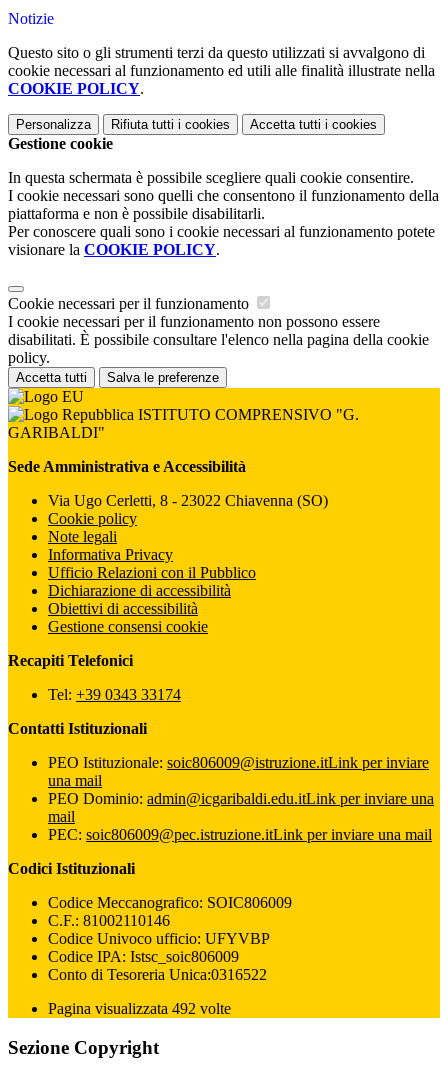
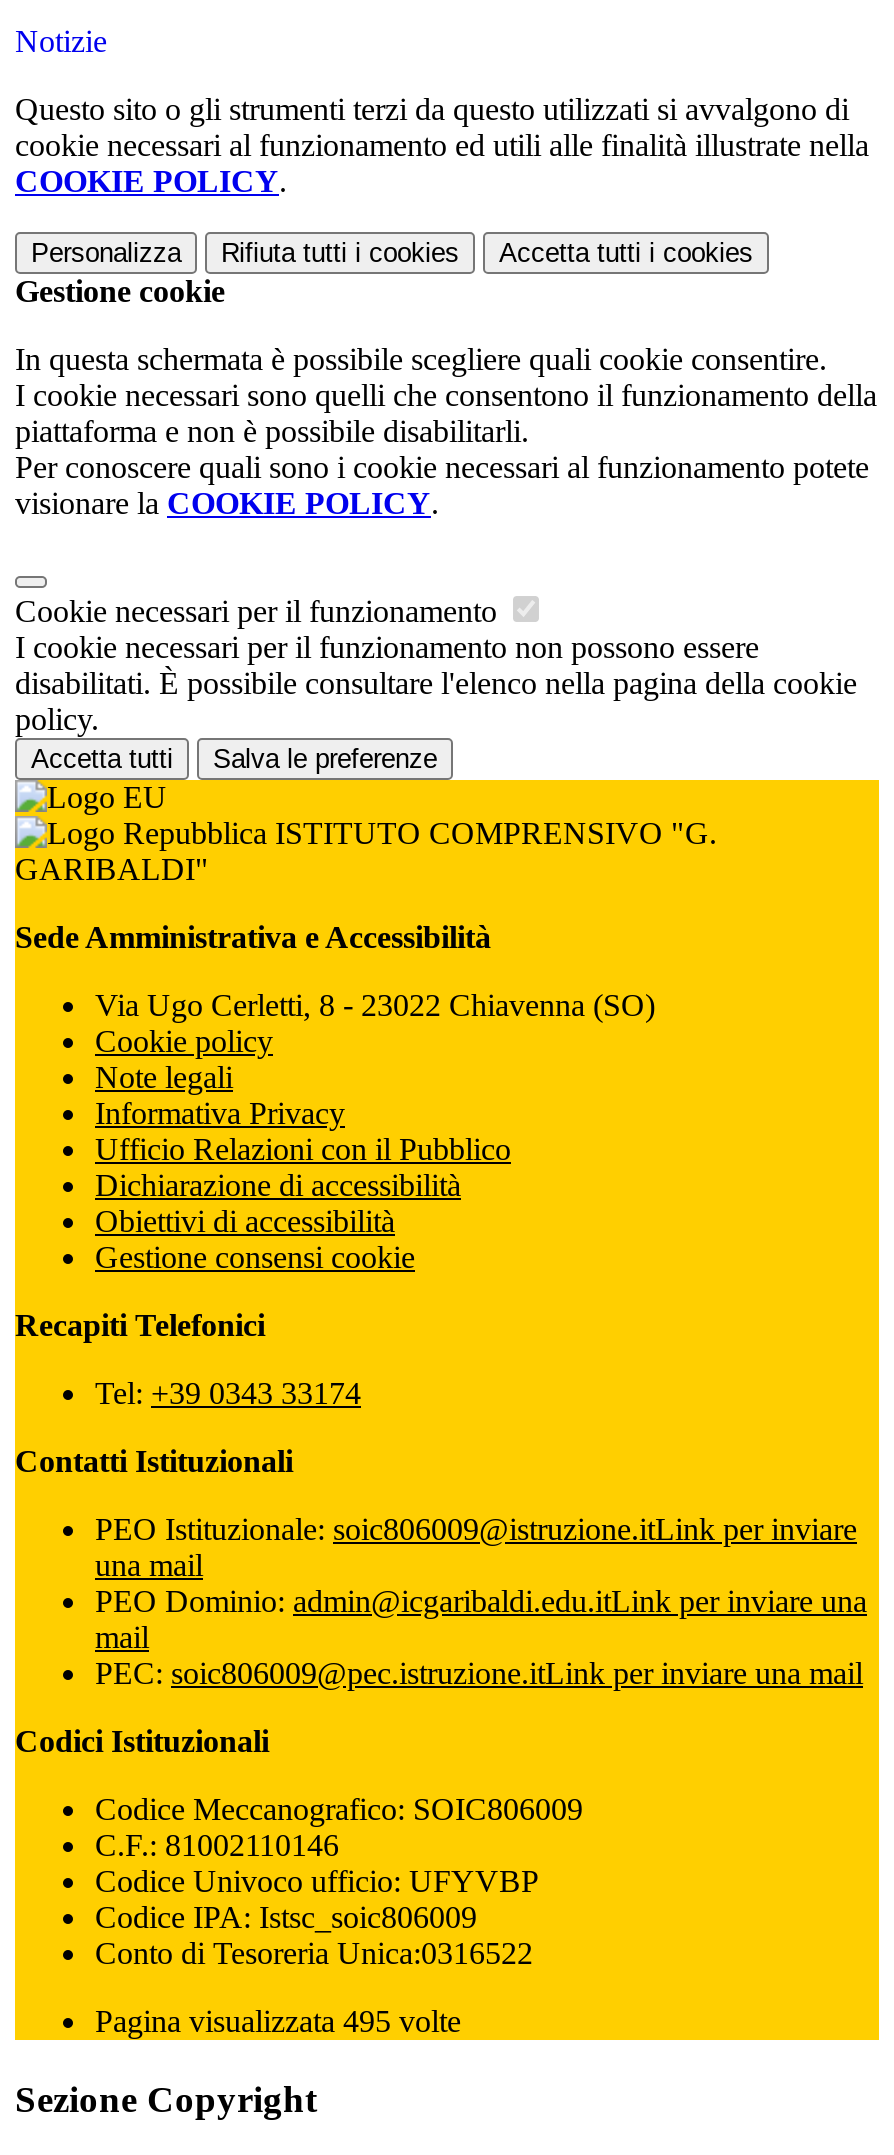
- Pagina visualizzata 492 volte
+ Pagina visualizzata 495 volte
